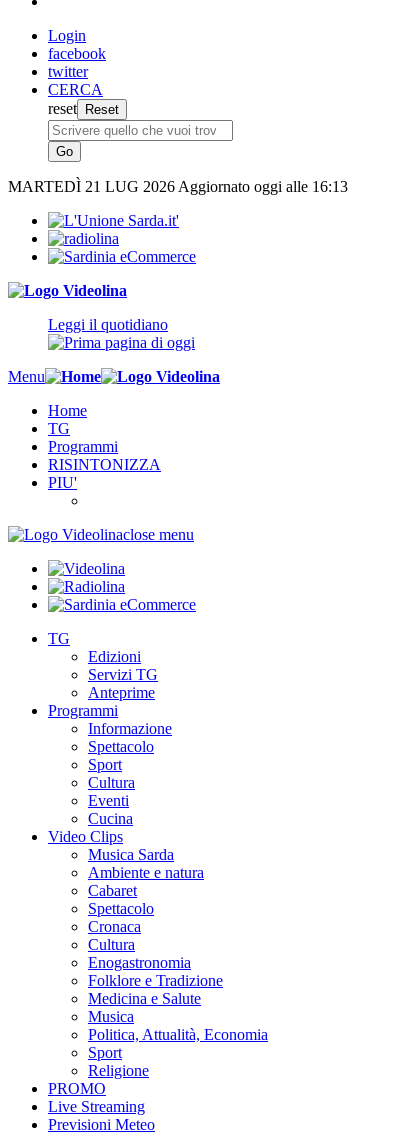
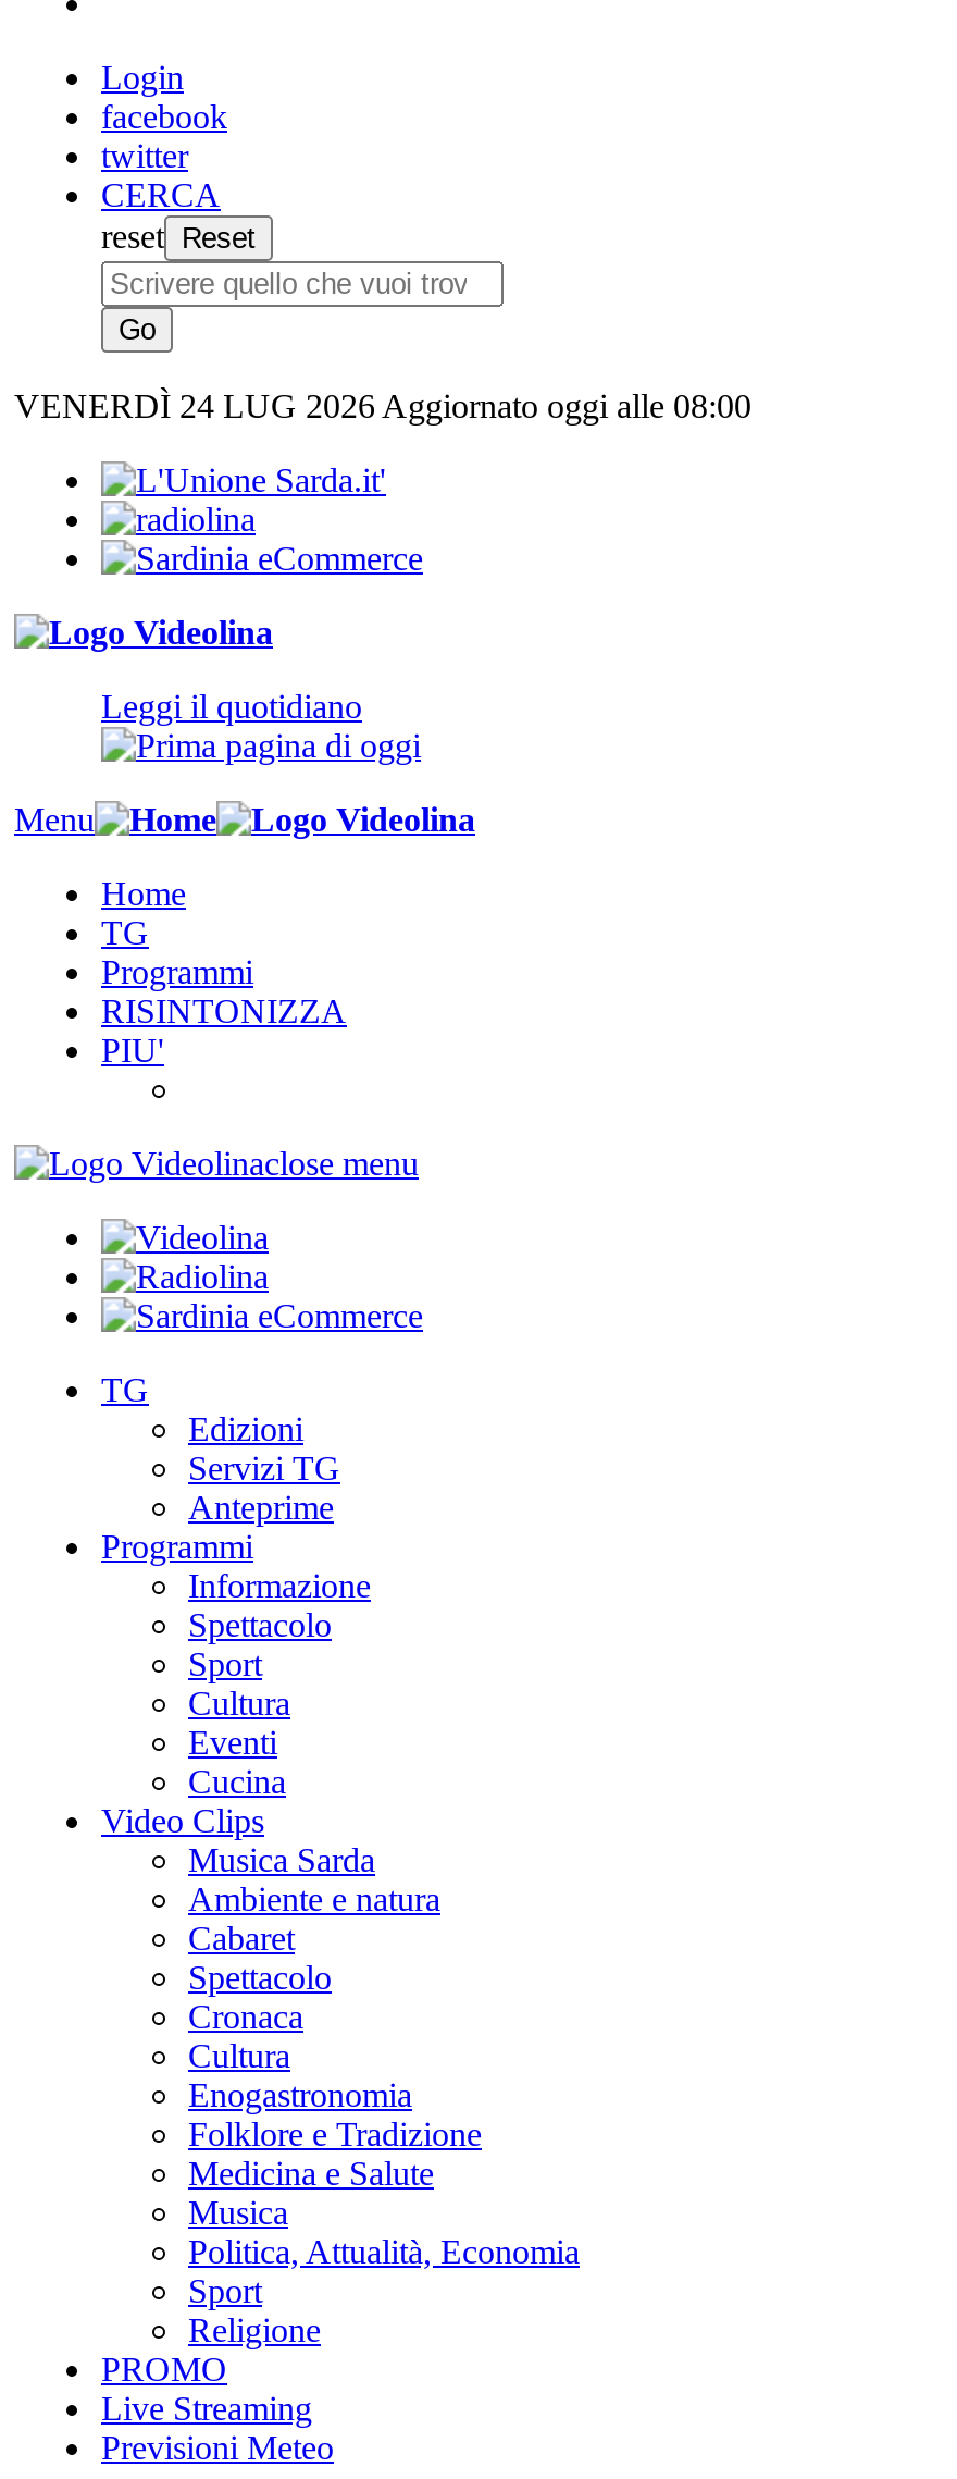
- MARTEDÌ 21 LUG 2026 Aggiornato oggi alle 16:13
+ VENERDÌ 24 LUG 2026 Aggiornato oggi alle 08:00
